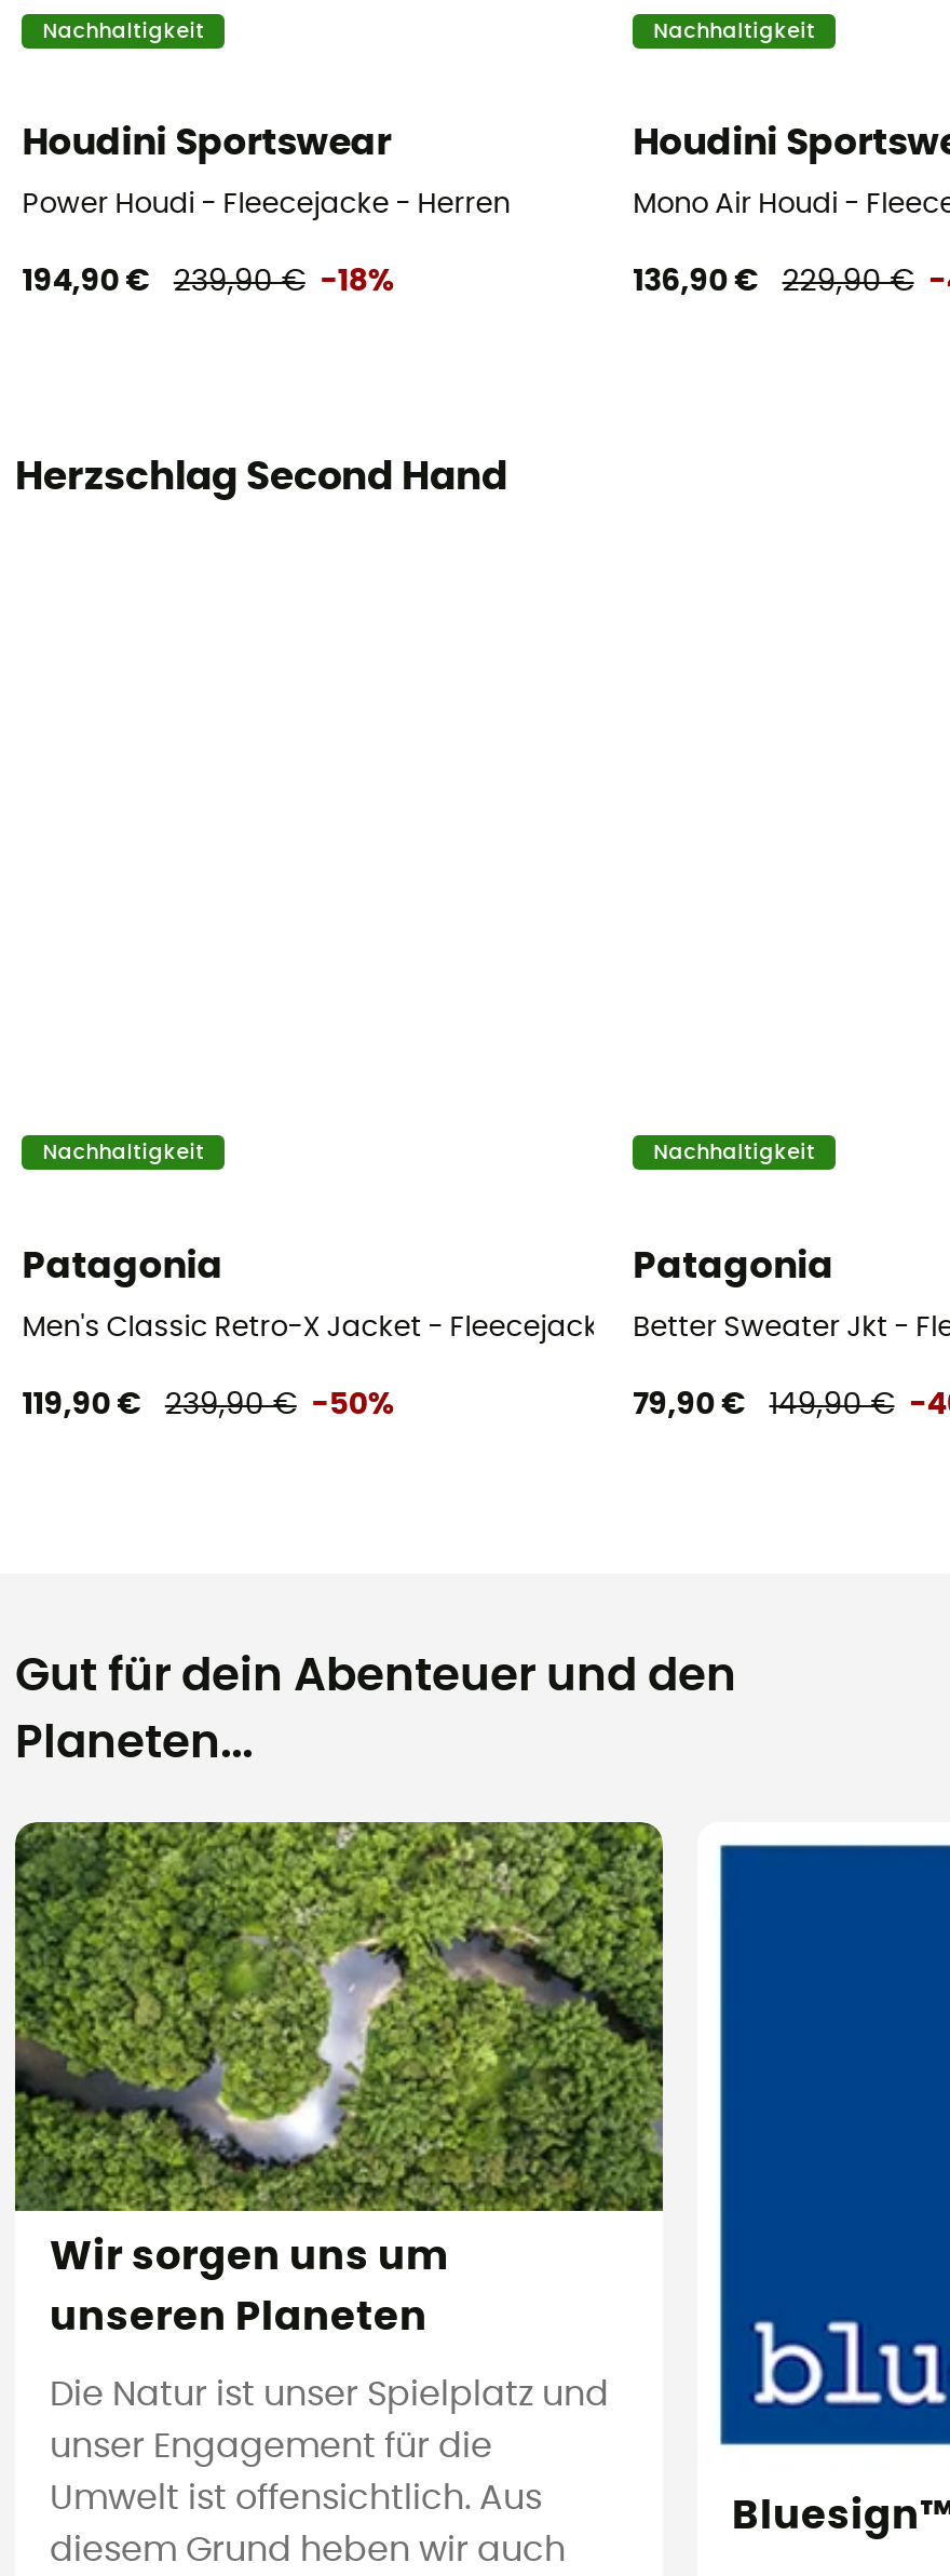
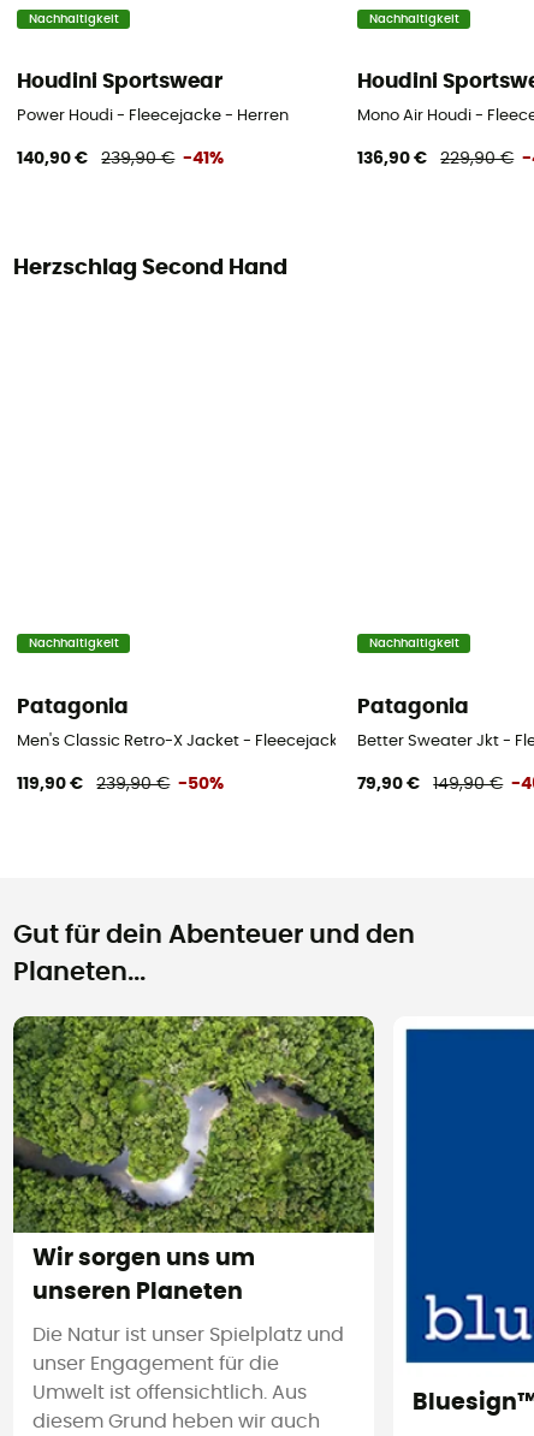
- 194,90 €
+ 140,90 €

- 239,90 € -18%
+ 239,90 € -41%
